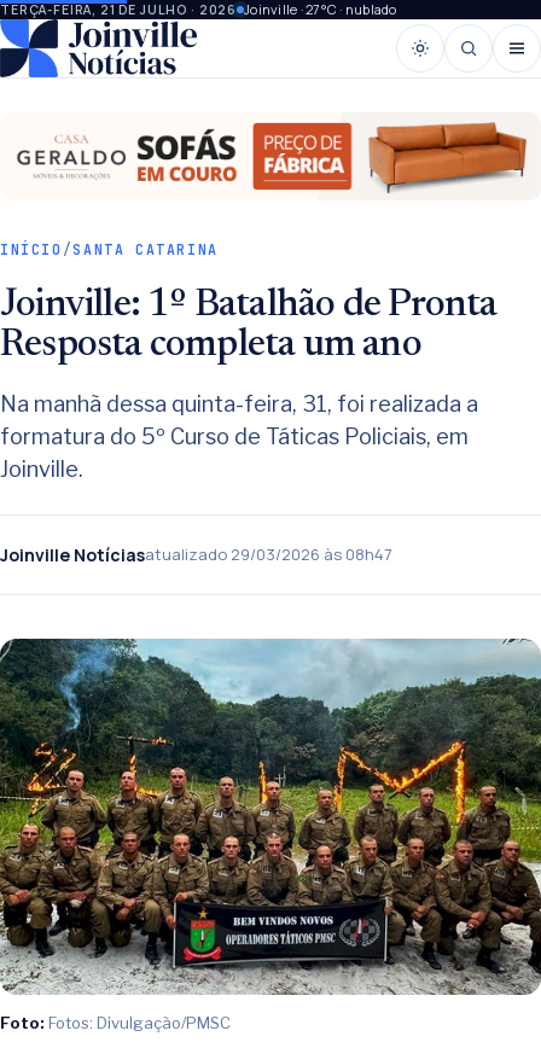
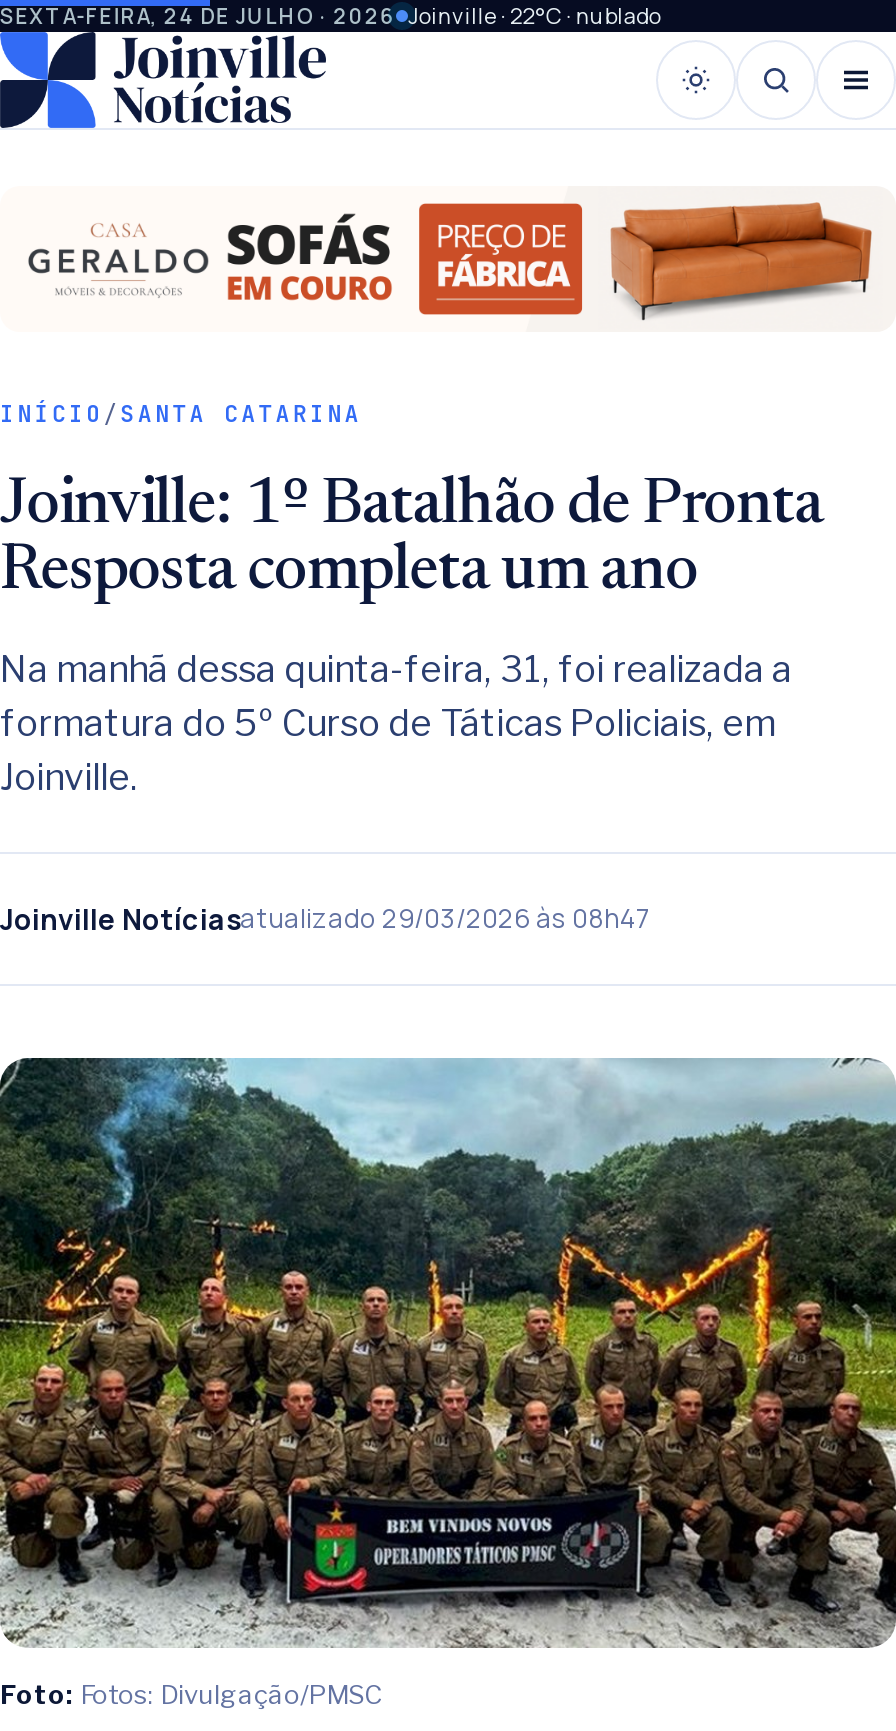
- TERÇA-FEIRA, 21 DE JULHO · 2026 Joinville · 27°C · nublado
+ SEXTA-FEIRA, 24 DE JULHO · 2026 Joinville · 22°C · nublado
